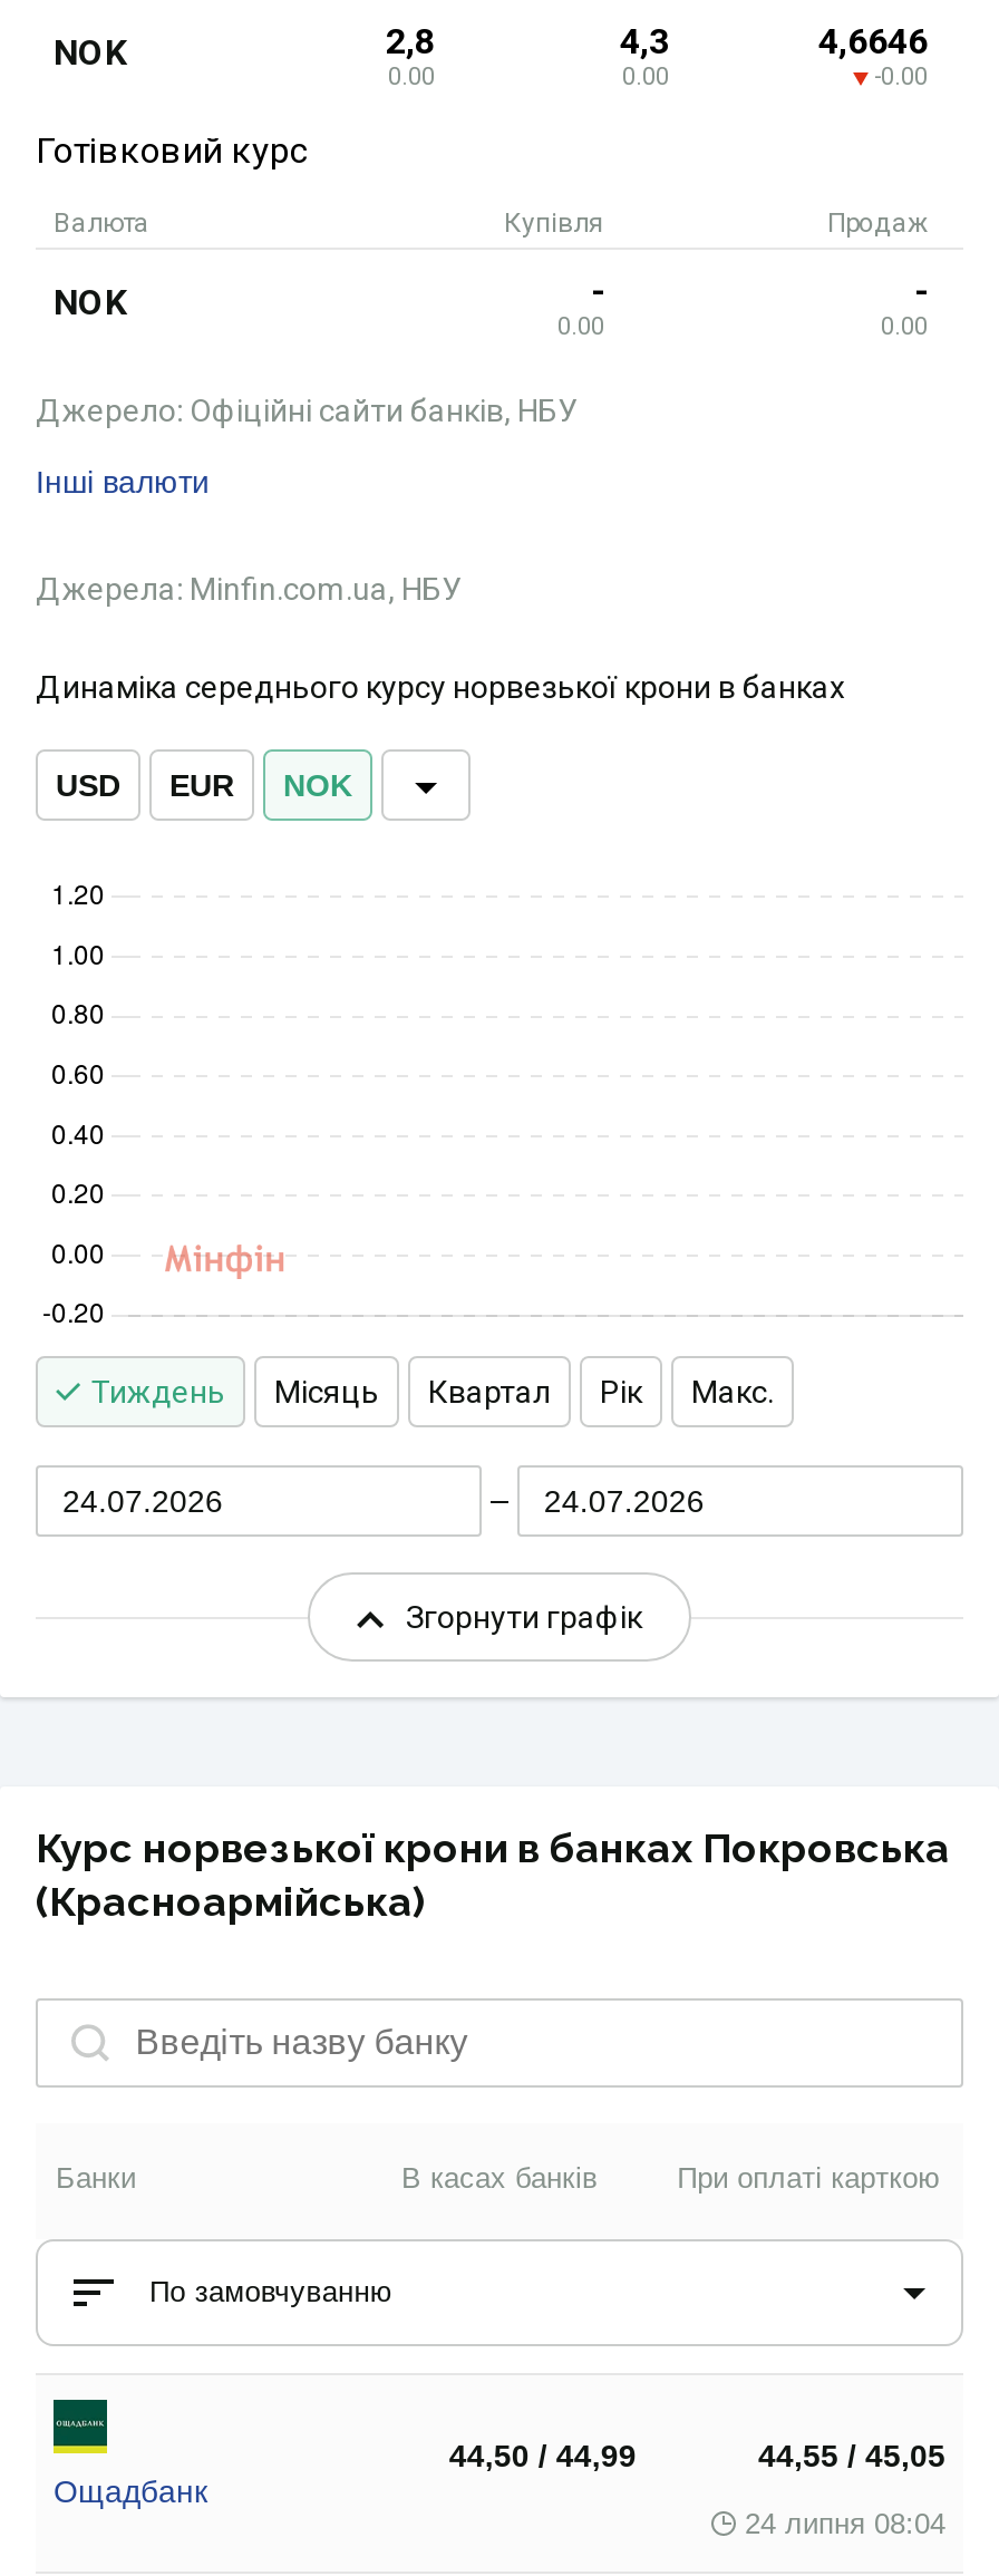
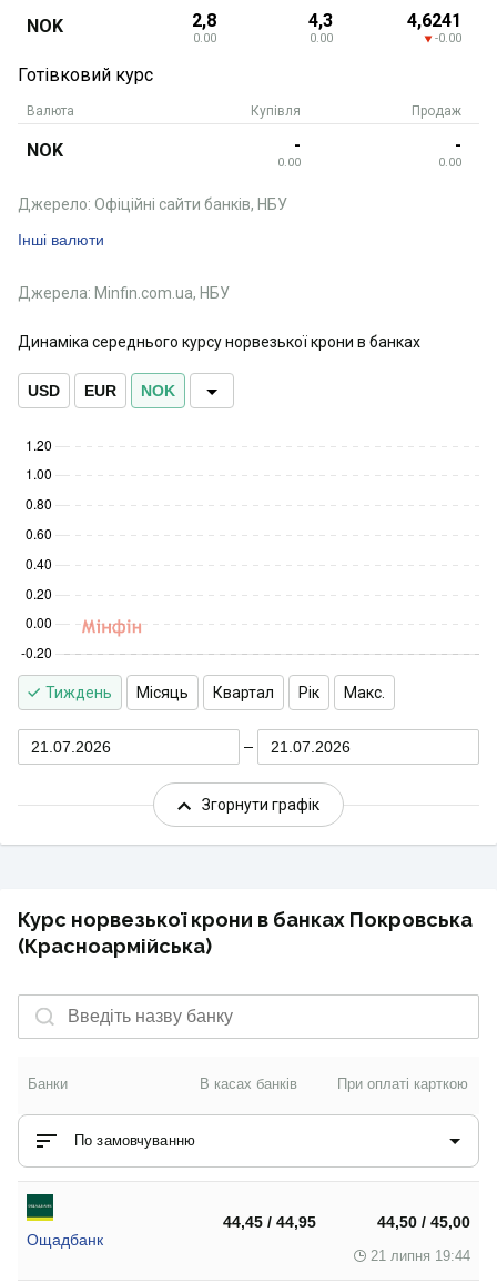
- 4,6646
+ 4,6241

- 24.07.2026
+ 21.07.2026

- 24.07.2026
+ 21.07.2026

- 44,50 / 44,99
+ 44,45 / 44,95

- 44,55 / 45,05
+ 44,50 / 45,00

- 24 липня 08:04
+ 21 липня 19:44
